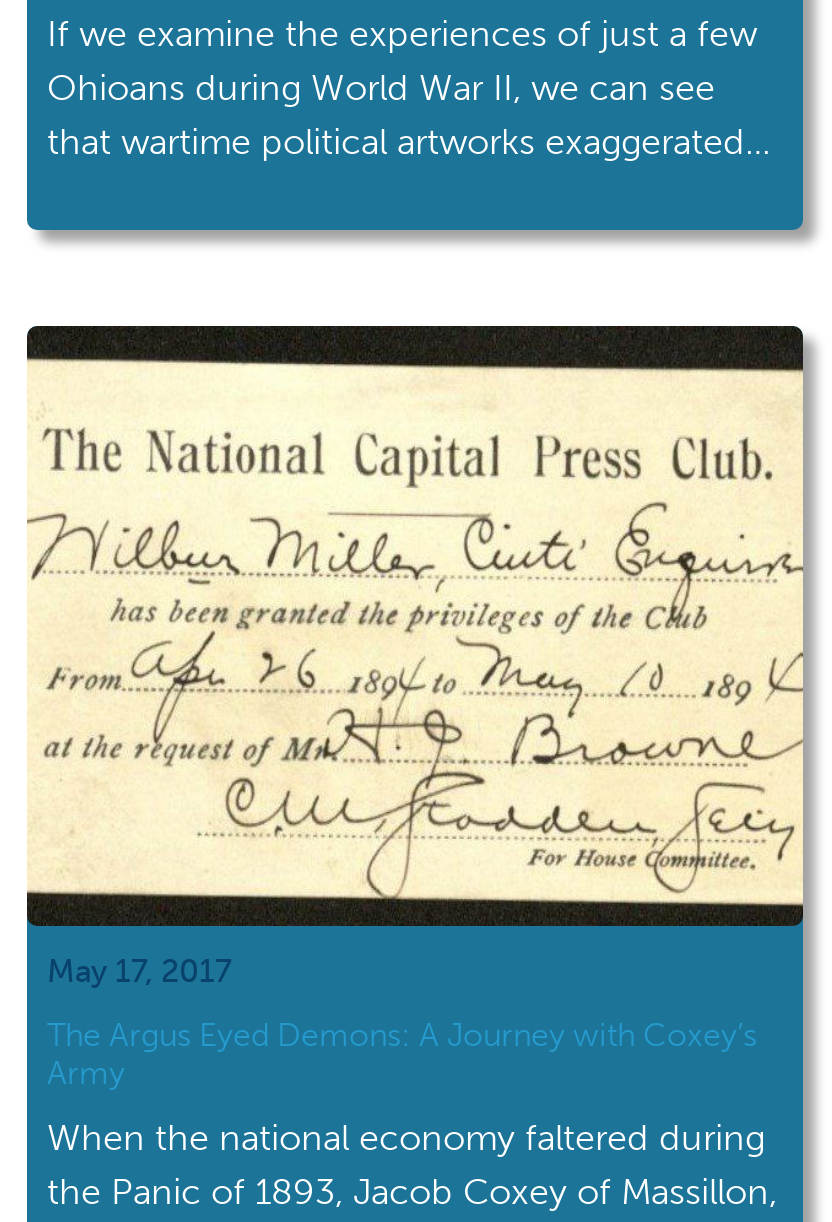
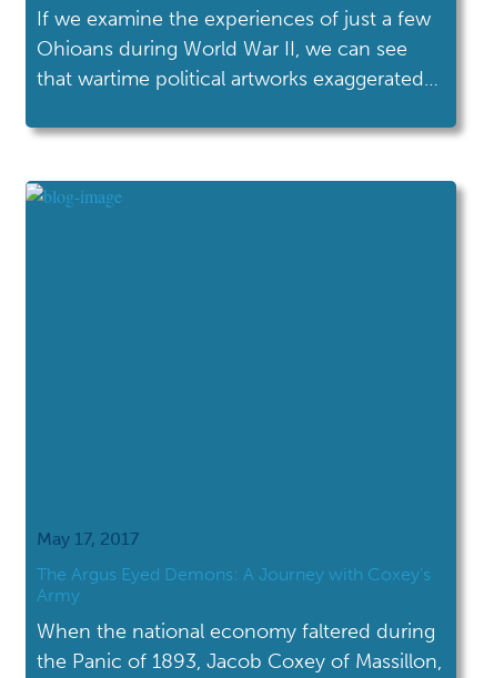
- [image]
